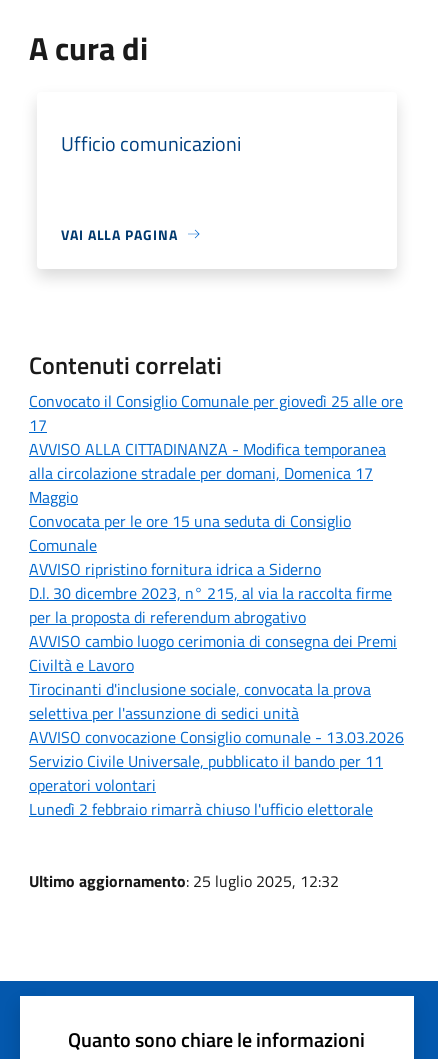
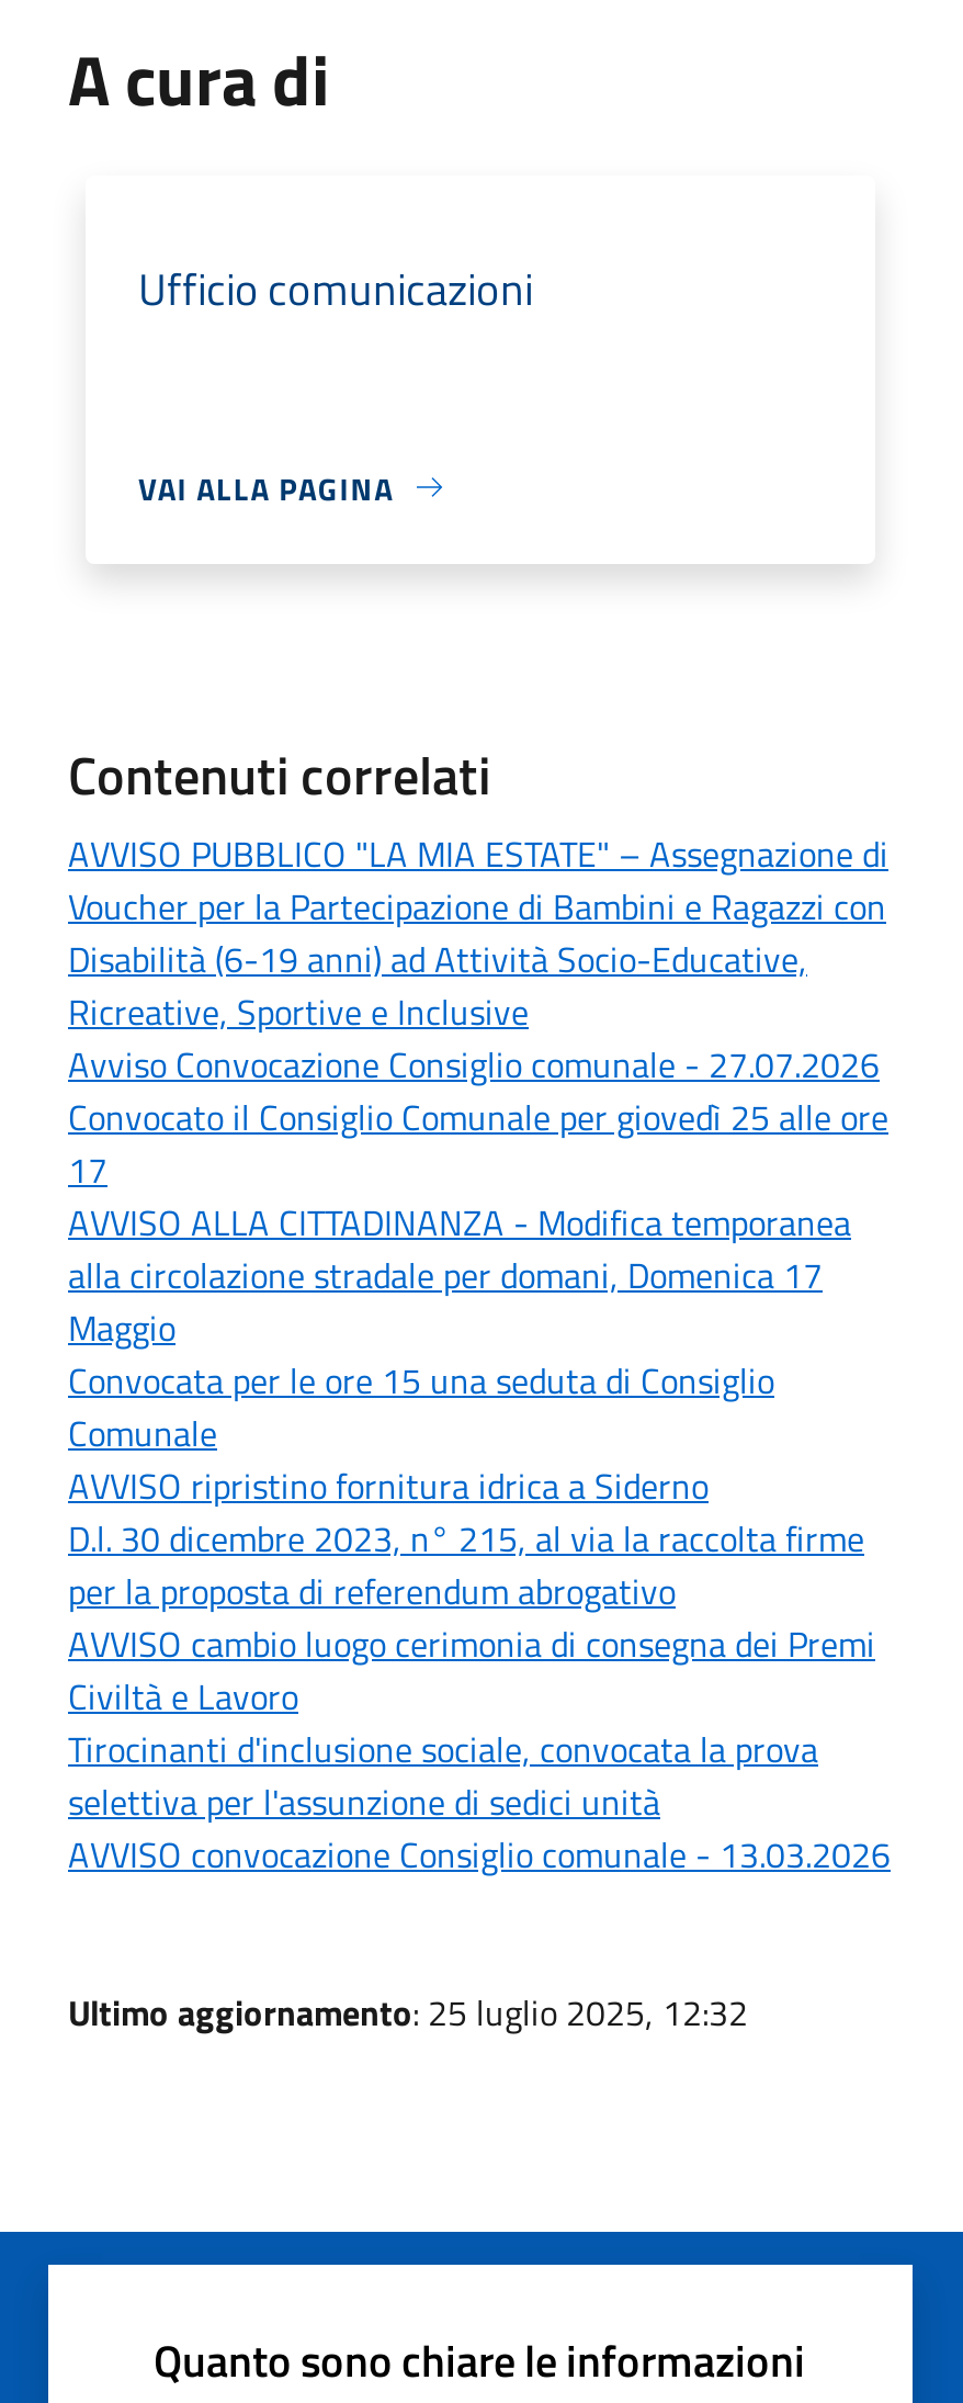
+ AVVISO PUBBLICO "LA MIA ESTATE" – Assegnazione di
+ Voucher per la Partecipazione di Bambini e Ragazzi con
+ Disabilità (6-19 anni) ad Attività Socio-Educative,
+ Ricreative, Sportive e Inclusive
+ Avviso Convocazione Consiglio comunale - 27.07.2026

moved down: Convocato il Consiglio Comunale per giovedì 25 alle ore | 17 | AVVISO ALLA CITTADINANZA - Modifica temporanea | ... | selettiva per l'assunzione di sedici unità | AVVISO convocazione Consiglio comunale - 13.03.2026

- Servizio Civile Universale, pubblicato il bando per 11
- operatori volontari
- Lunedì 2 febbraio rimarrà chiuso l'ufficio elettorale
